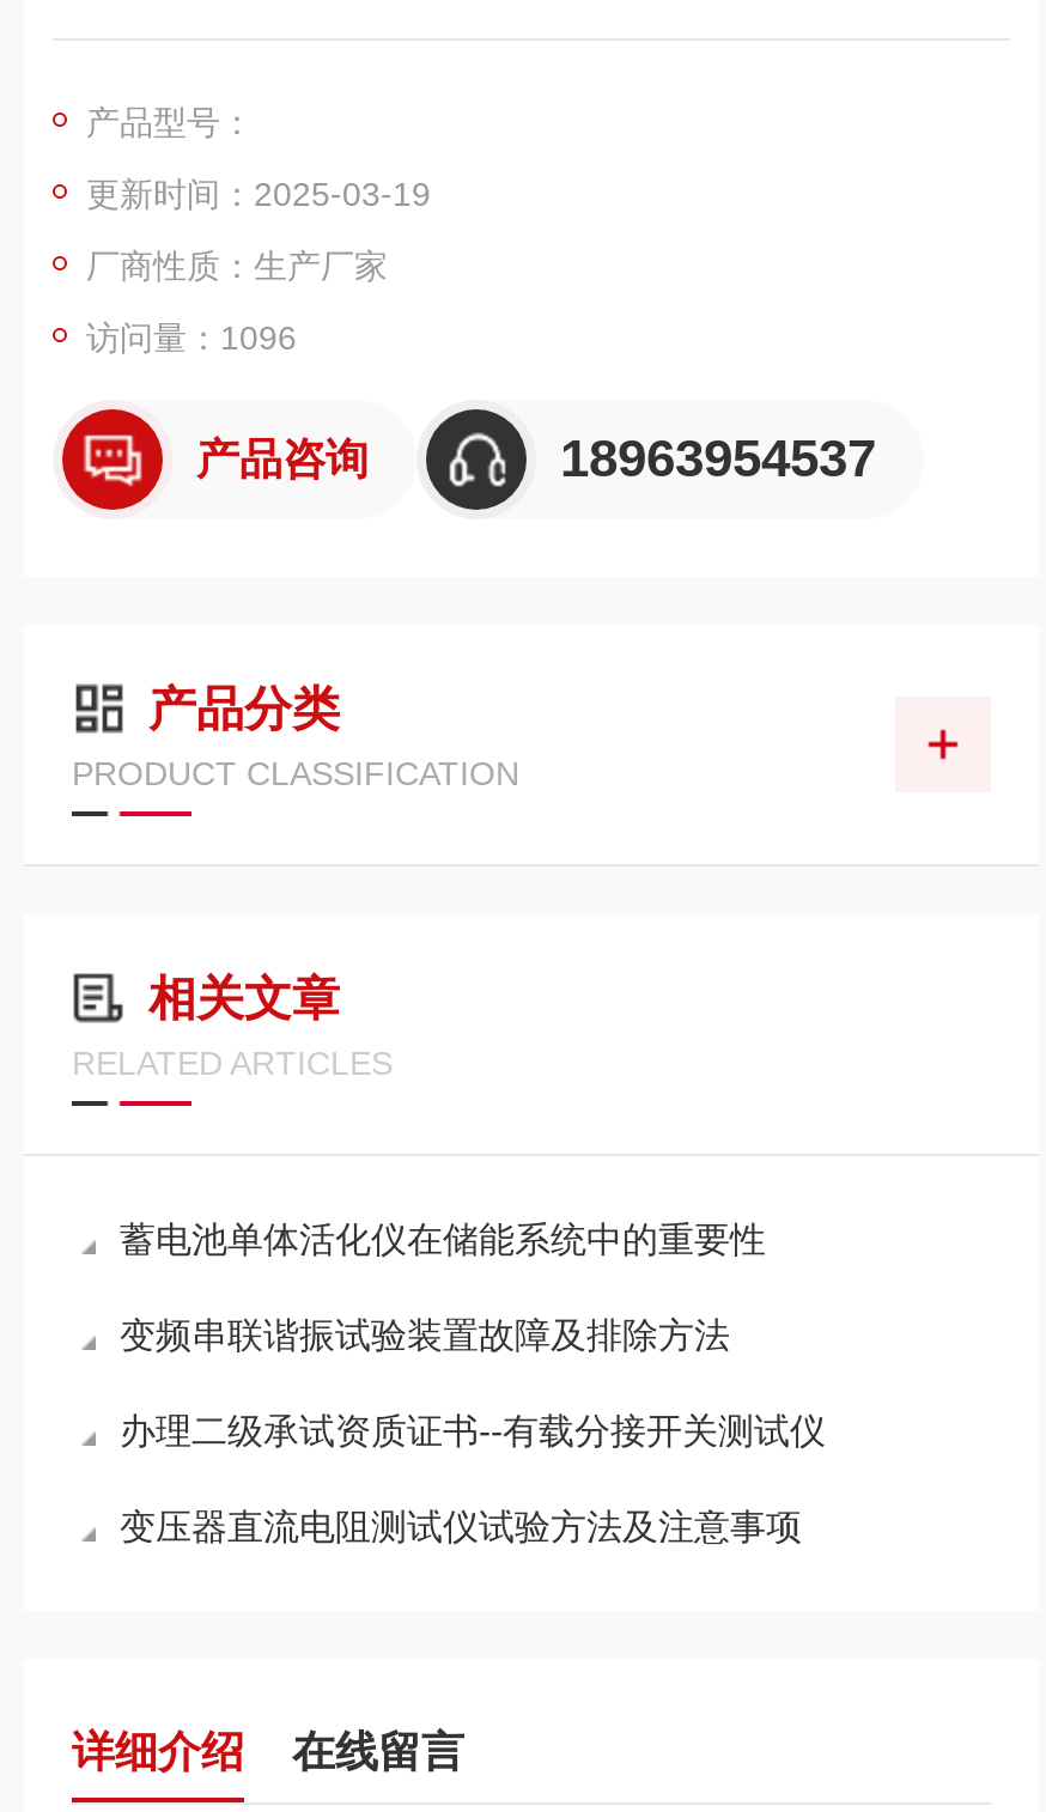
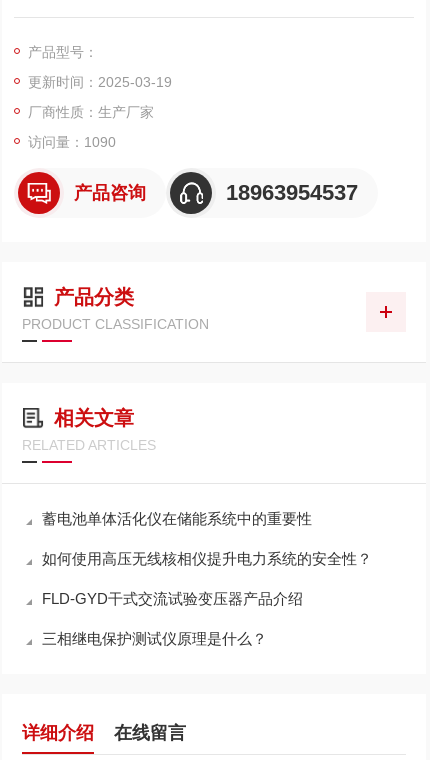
- 访问量：1096
+ 访问量：1090

- 变频串联谐振试验装置故障及排除方法
+ 如何使用高压无线核相仪提升电力系统的安全性？

- 办理二级承试资质证书--有载分接开关测试仪
+ FLD-GYD干式交流试验变压器产品介绍

- 变压器直流电阻测试仪试验方法及注意事项
+ 三相继电保护测试仪原理是什么？
